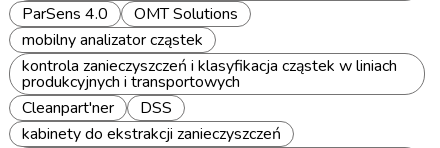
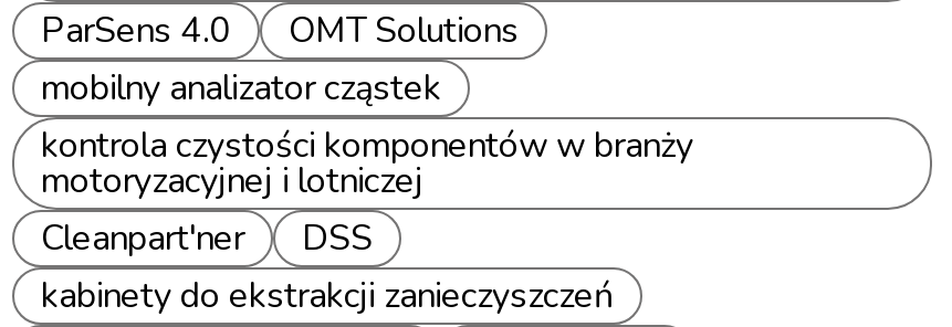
- kontrola zanieczyszczeń i klasyfikacja cząstek w liniach
- produkcyjnych i transportowych
+ kontrola czystości komponentów w branży
+ motoryzacyjnej i lotniczej
